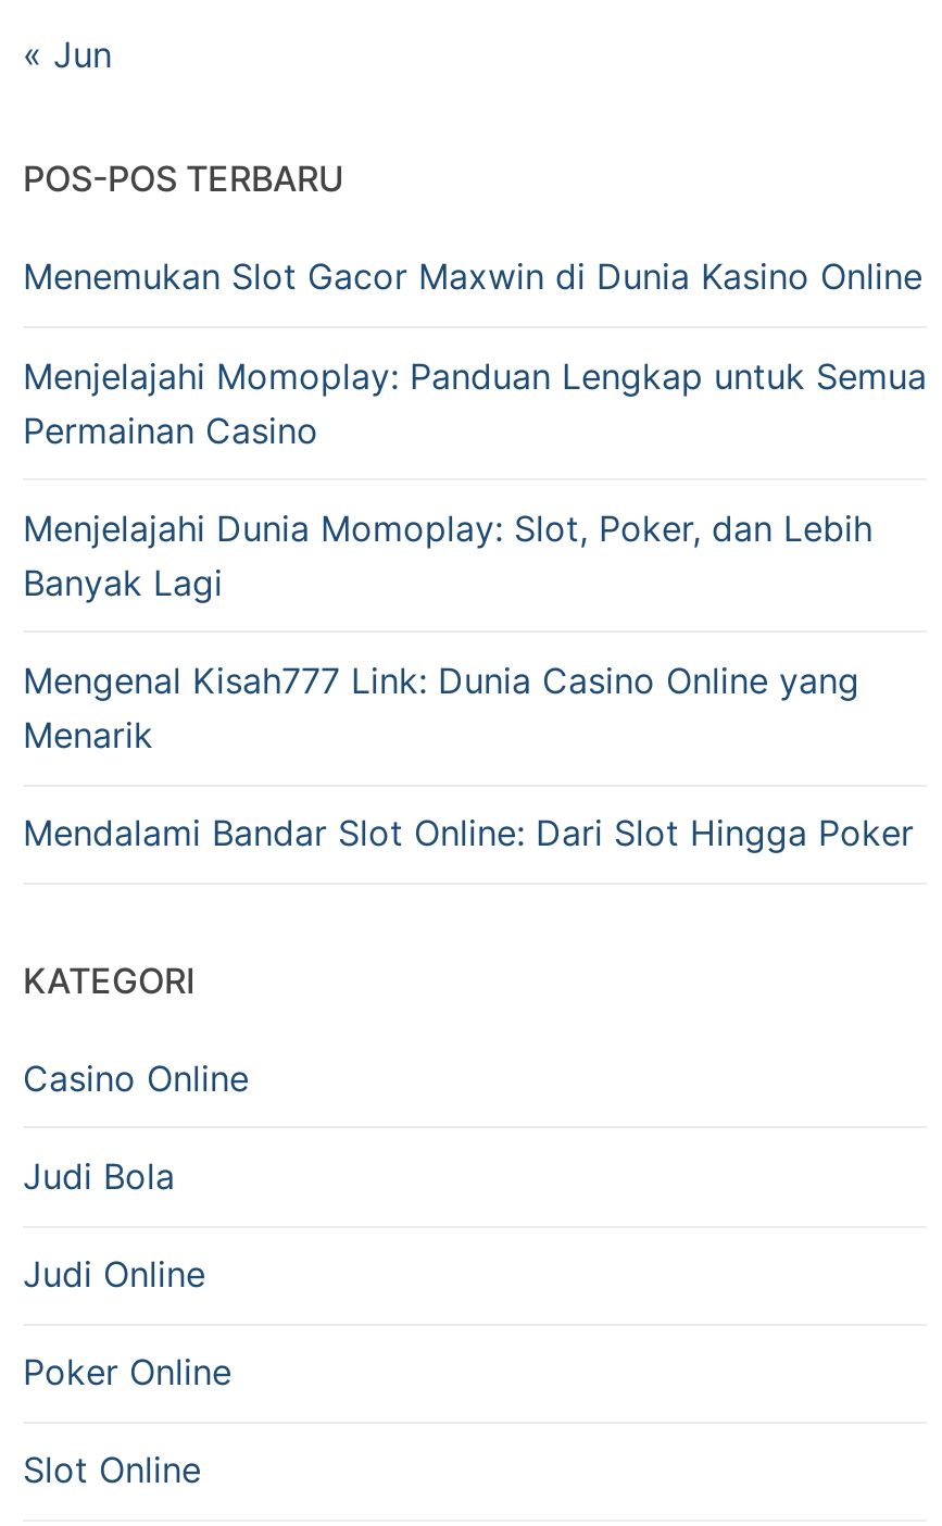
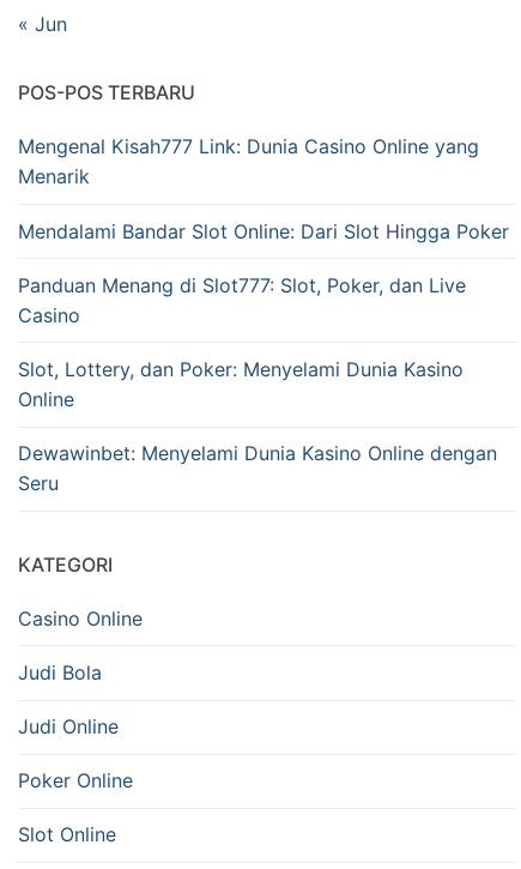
- Menemukan Slot Gacor Maxwin di Dunia Kasino Online
- Menjelajahi Momoplay: Panduan Lengkap untuk Semua
- Permainan Casino
- Menjelajahi Dunia Momoplay: Slot, Poker, dan Lebih
- Banyak Lagi

moved up: Mengenal Kisah777 Link: Dunia Casino Online yang | Menarik | Mendalami Bandar Slot Online: Dari Slot Hingga Poker

+ Panduan Menang di Slot777: Slot, Poker, dan Live
+ Casino
+ Slot, Lottery, dan Poker: Menyelami Dunia Kasino
+ Online
+ Dewawinbet: Menyelami Dunia Kasino Online dengan
+ Seru
